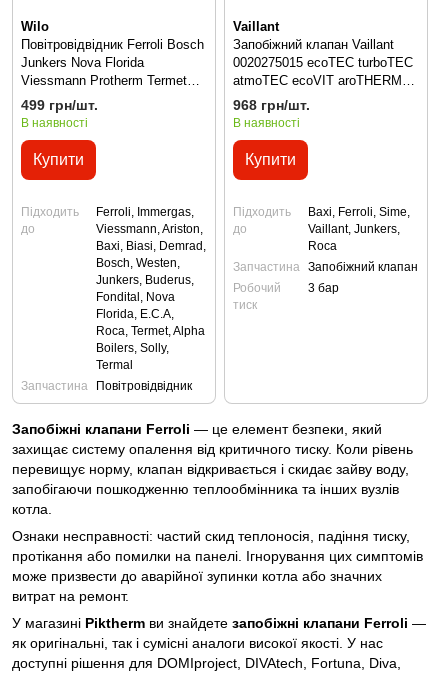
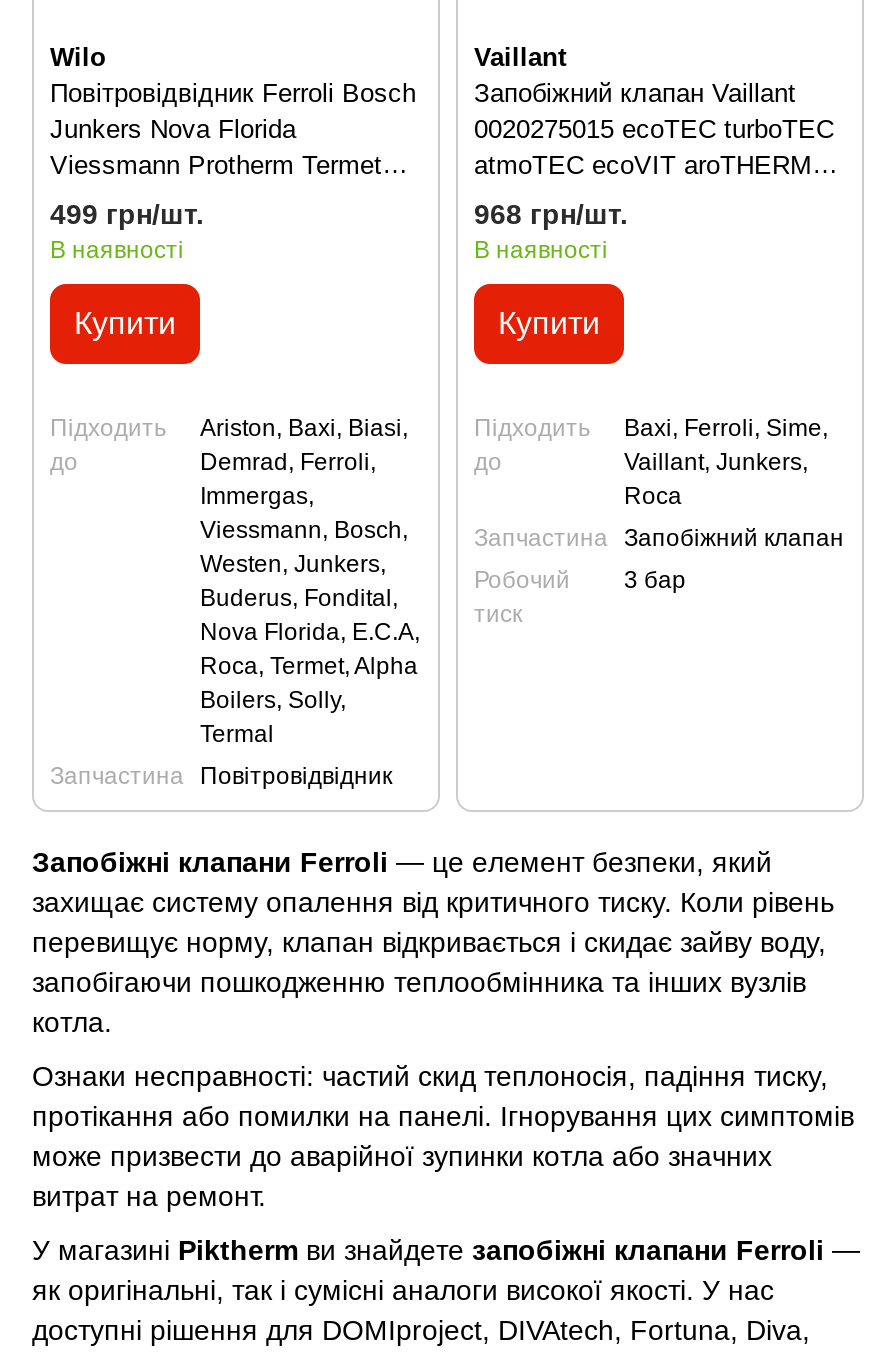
- Ferroli, Immergas,
- Viessmann, Ariston,
- Baxi, Biasi, Demrad,
- Bosch, Westen,
- Junkers, Buderus,
- Fondital, Nova
- Florida, E.C.A,
+ Ariston, Baxi, Biasi,
+ Demrad, Ferroli,
+ Immergas,
+ Viessmann, Bosch,
+ Westen, Junkers,
+ Buderus, Fondital,
+ Nova Florida, E.C.A,
